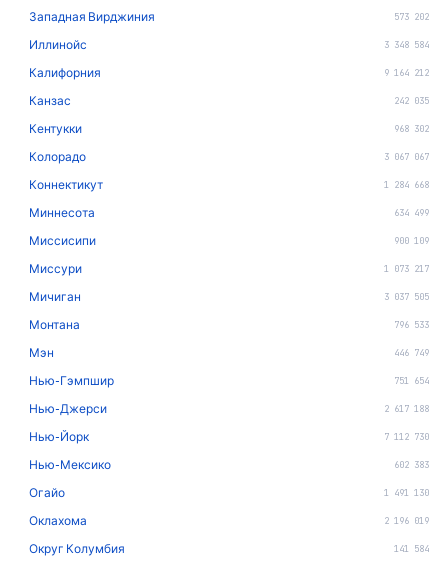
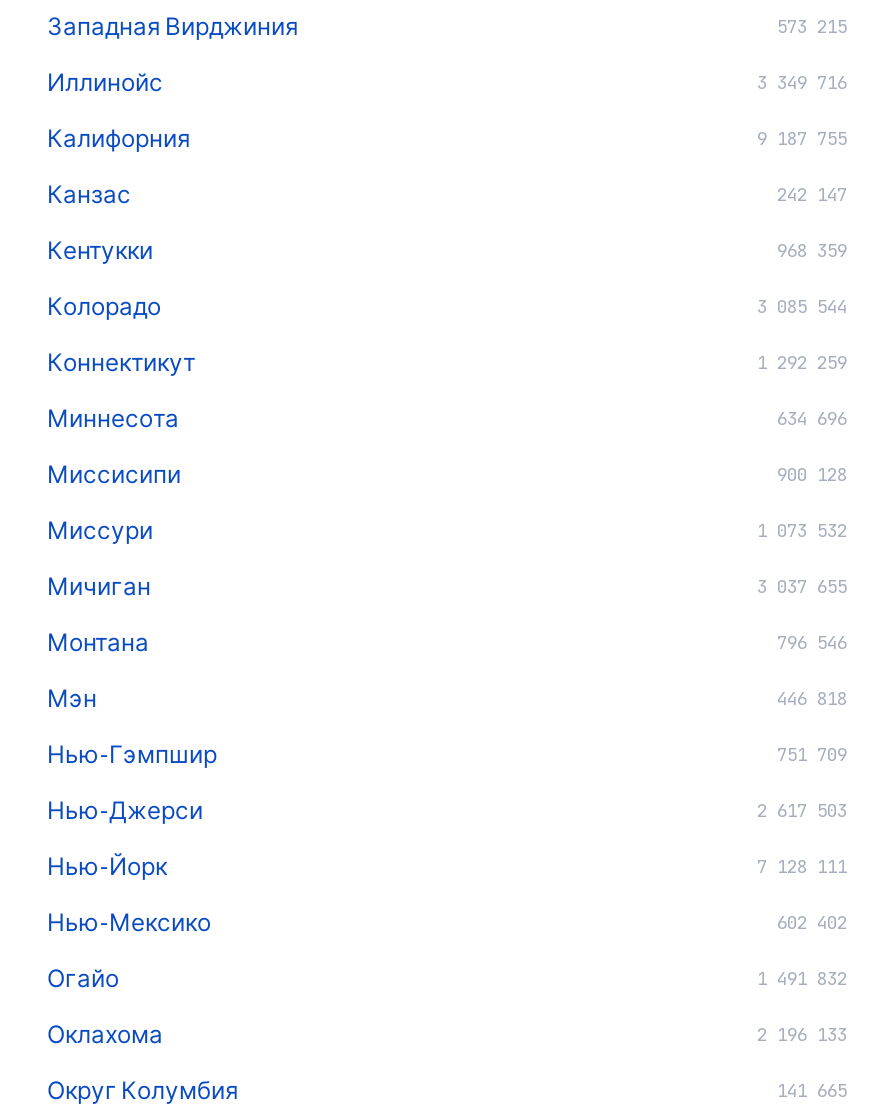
- 573 202
+ 573 215

- 3 348 584
+ 3 349 716

- 9 164 212
+ 9 187 755

- 242 035
+ 242 147

- 968 302
+ 968 359

- 3 067 067
+ 3 085 544

- 1 284 668
+ 1 292 259

- 634 499
+ 634 696

- 900 109
+ 900 128

- 1 073 217
+ 1 073 532

- 3 037 505
+ 3 037 655

- 796 533
+ 796 546

- 446 749
+ 446 818

- 751 654
+ 751 709

- 2 617 188
+ 2 617 503

- 7 112 730
+ 7 128 111

- 602 383
+ 602 402

- 1 491 130
+ 1 491 832

- 2 196 019
+ 2 196 133

- 141 584
+ 141 665
